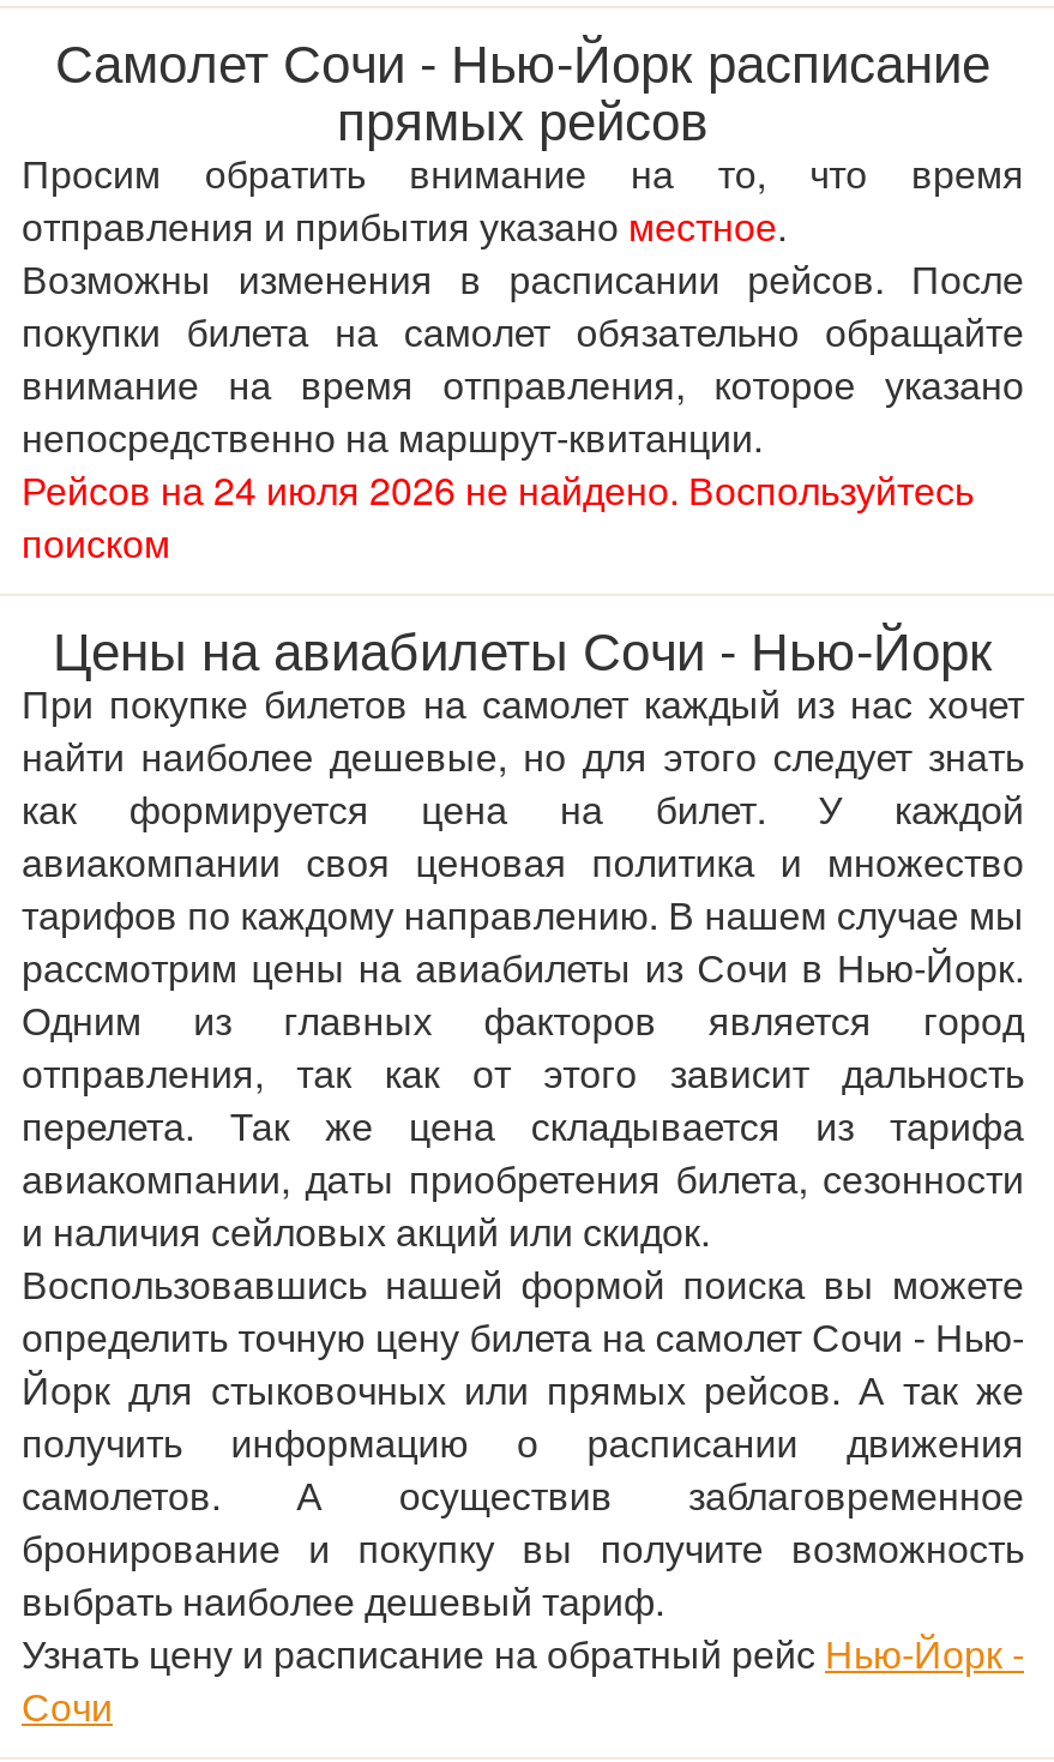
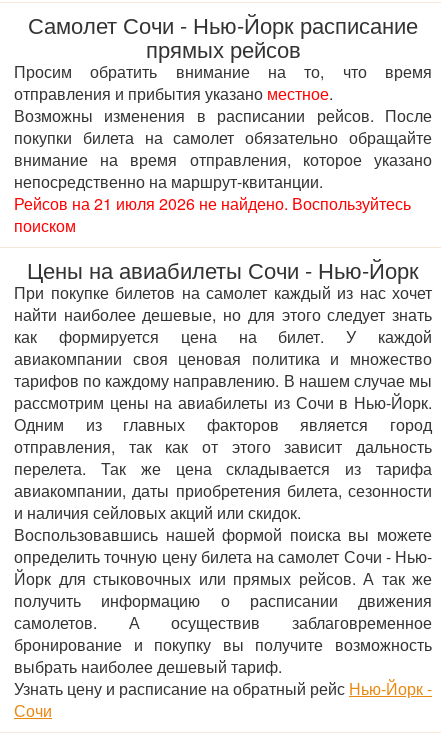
- Рейсов на 24 июля 2026 не найдено. Воспользуйтесь
+ Рейсов на 21 июля 2026 не найдено. Воспользуйтесь
